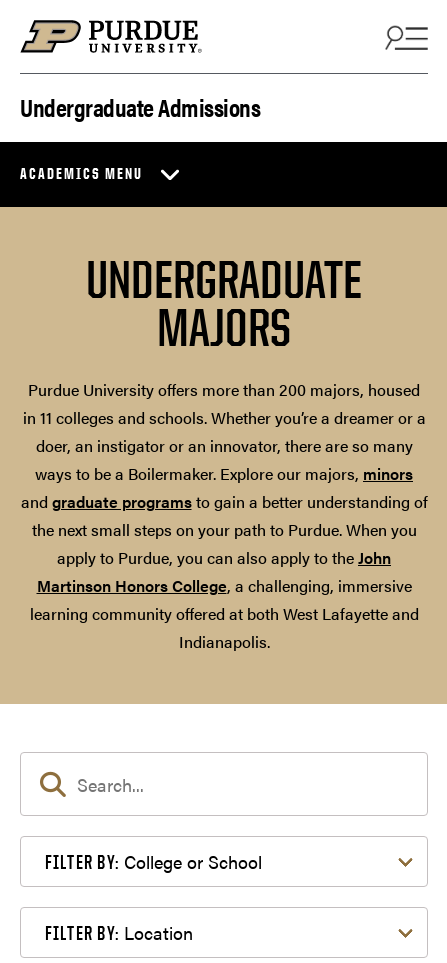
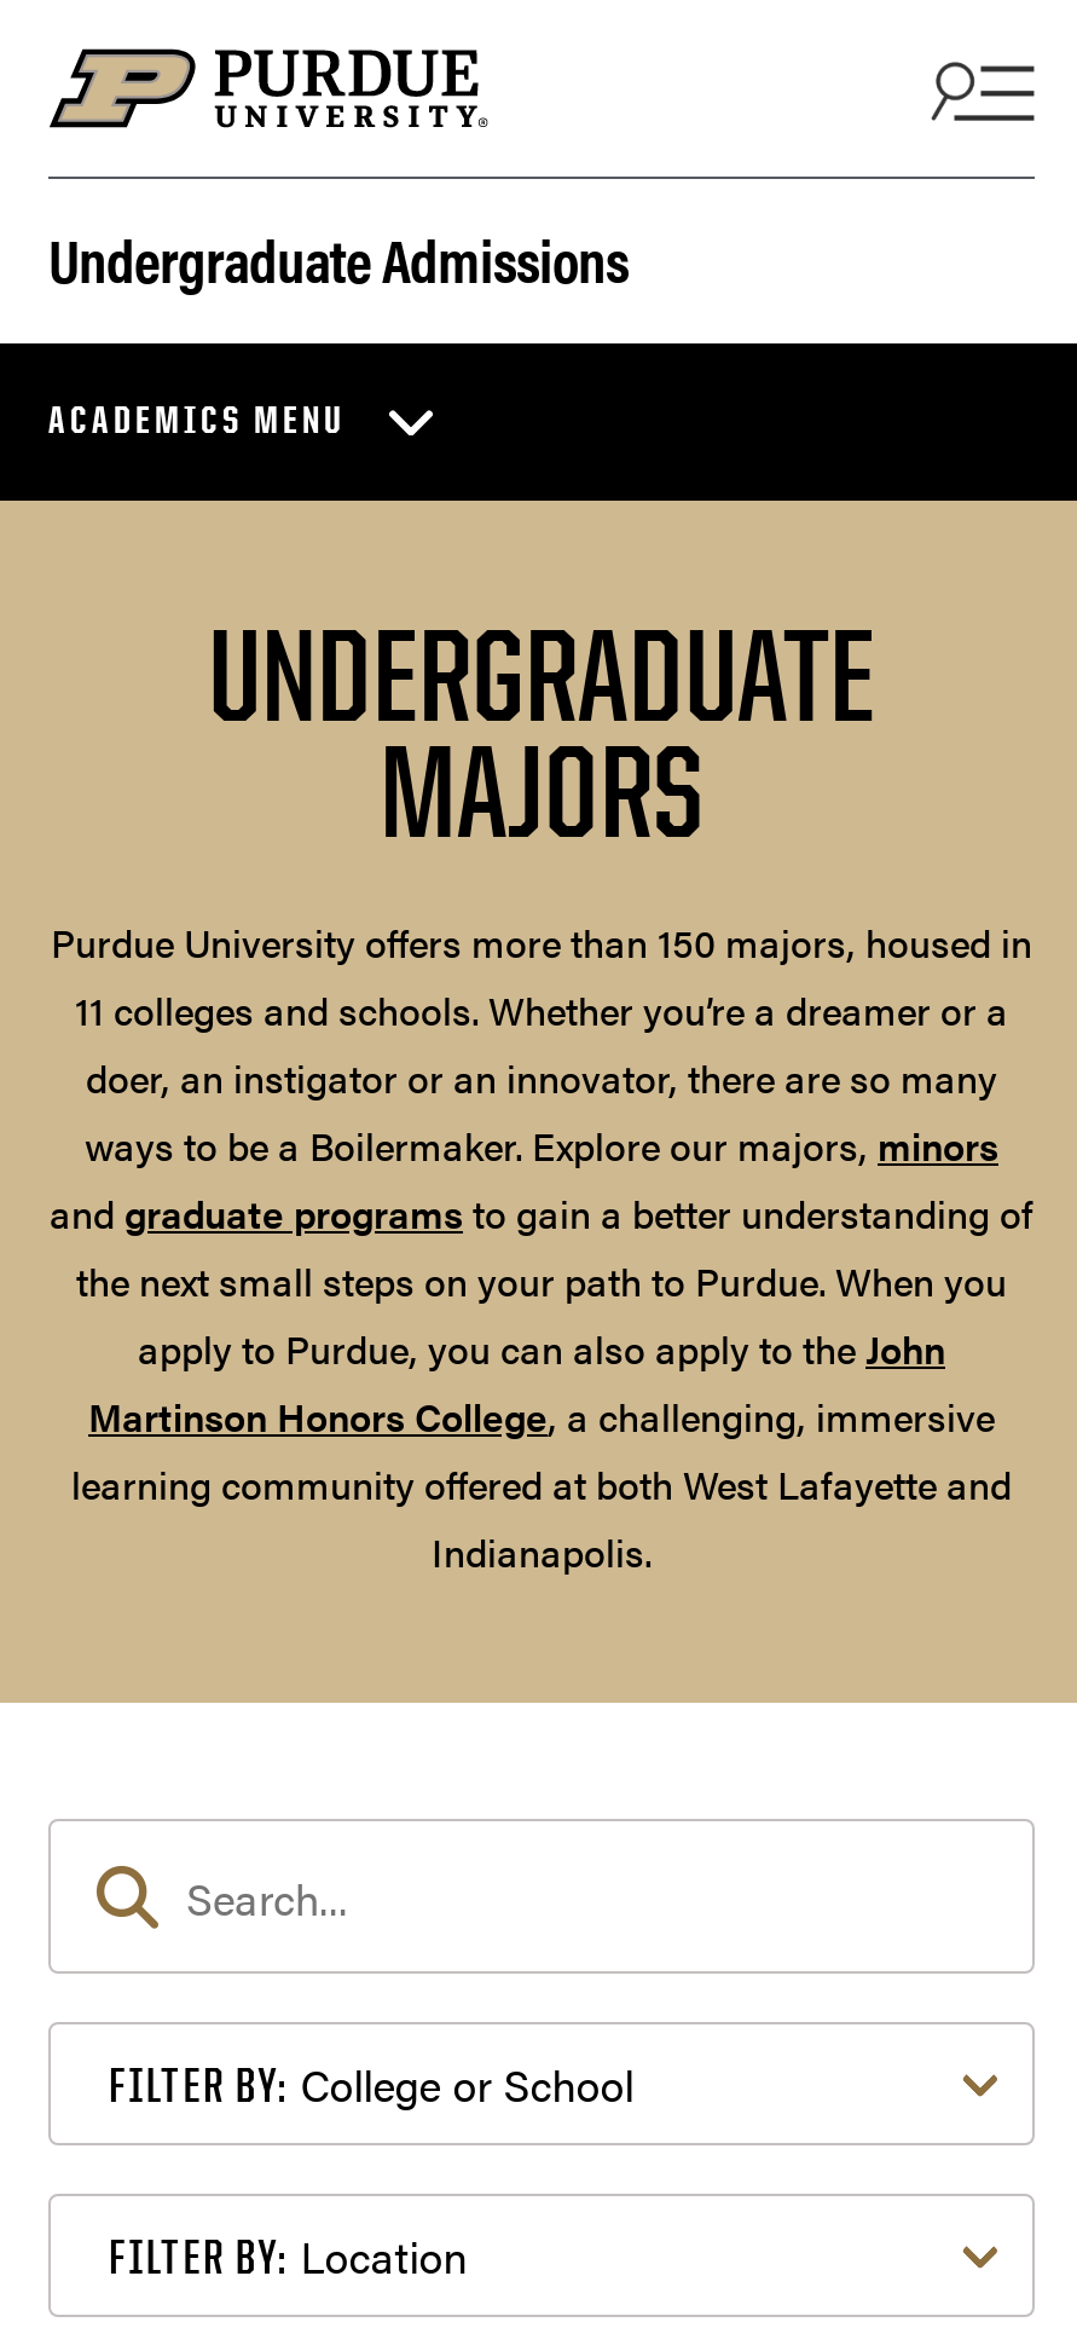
- Purdue University offers more than 200 majors, housed
- in 11 colleges and schools. Whether you’re a dreamer or a
+ Purdue University offers more than 150 majors, housed in
+ 11 colleges and schools. Whether you’re a dreamer or a
